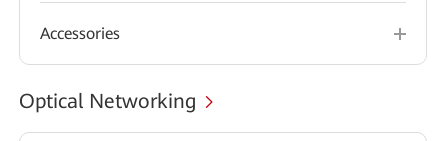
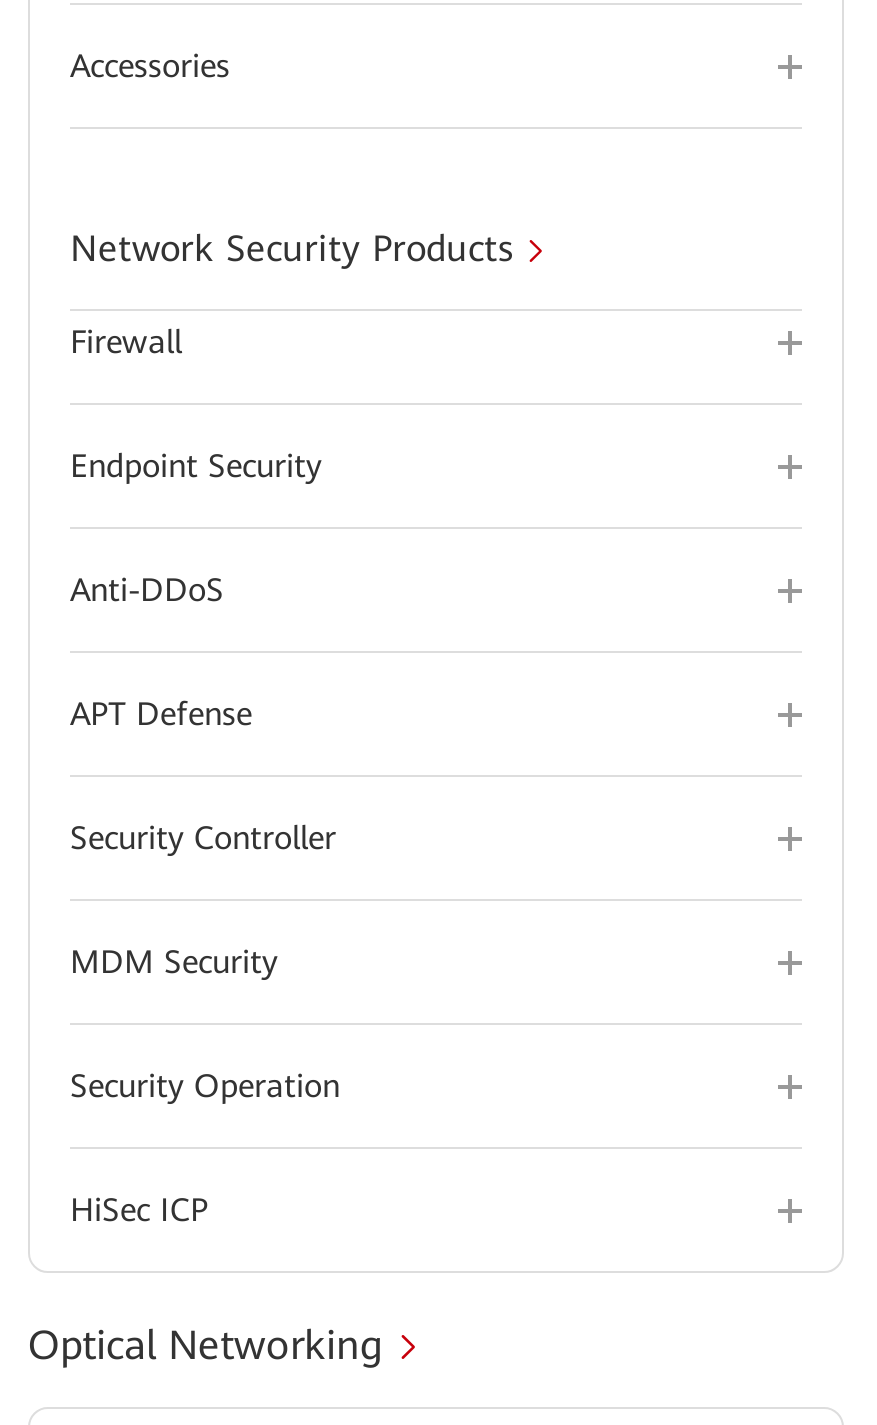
+ Network Security Products
+ Firewall
+ Endpoint Security
+ Anti-DDoS
+ APT Defense
+ Security Controller
+ MDM Security
+ Security Operation
+ HiSec ICP
